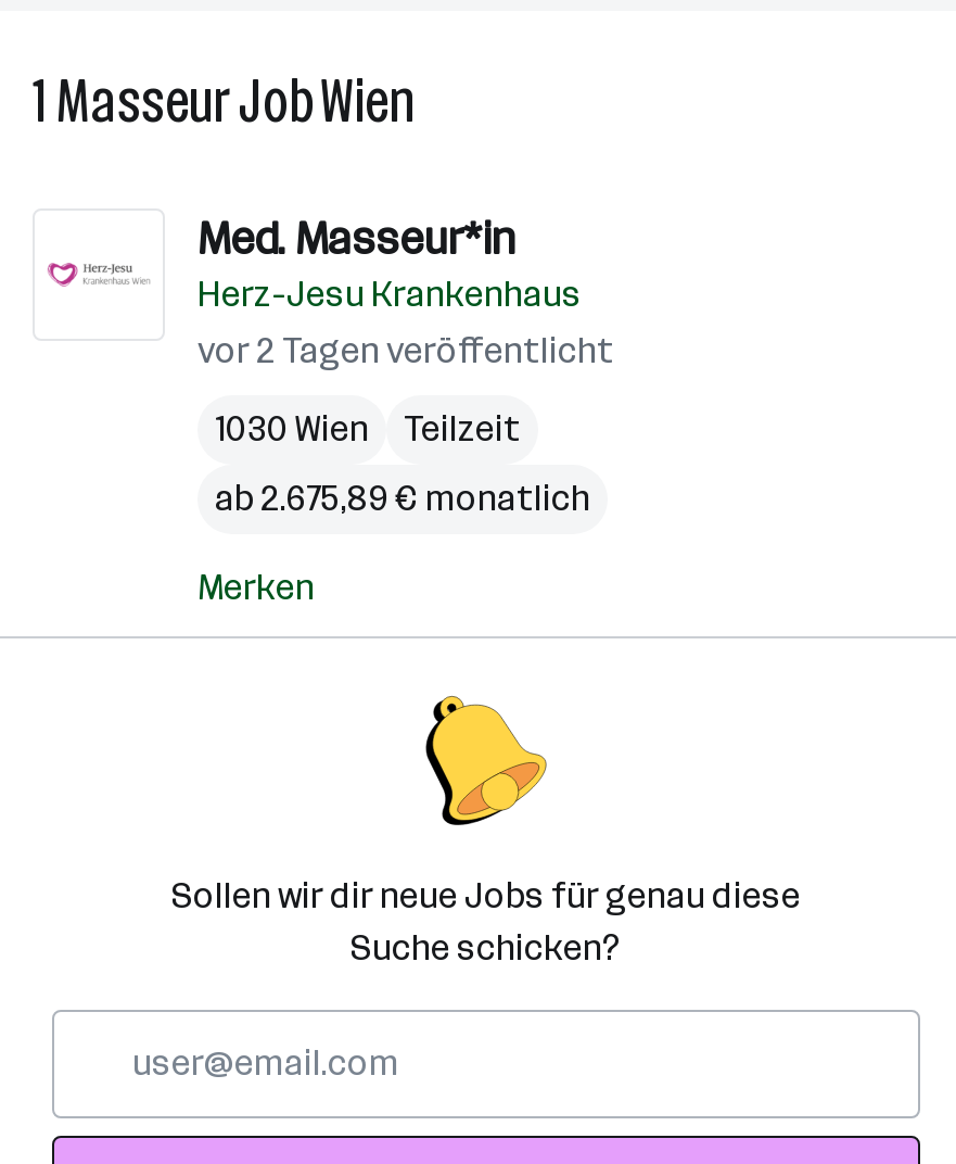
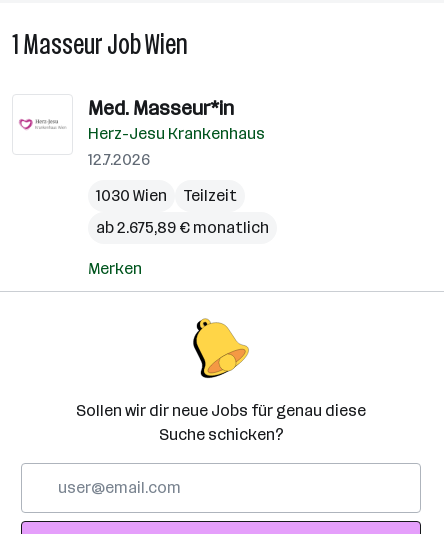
- vor 2 Tagen veröffentlicht
+ 12.7.2026
